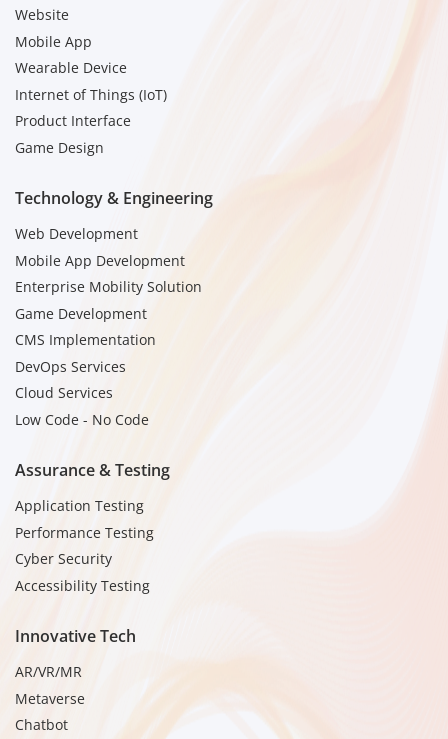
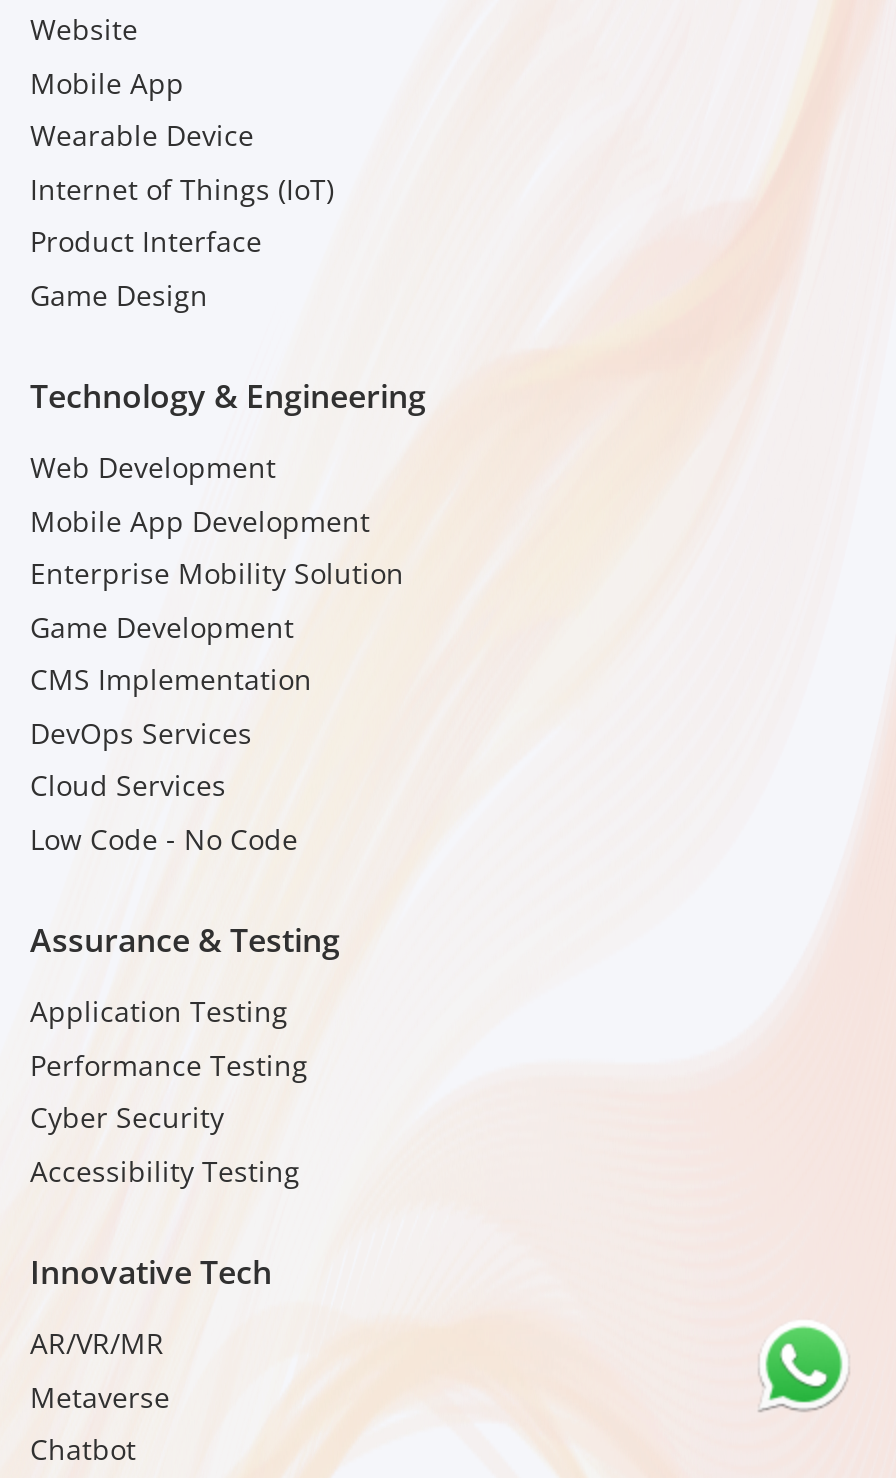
+ [image]
